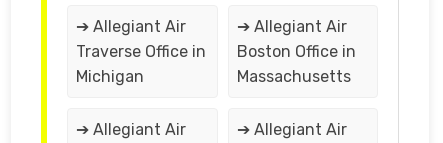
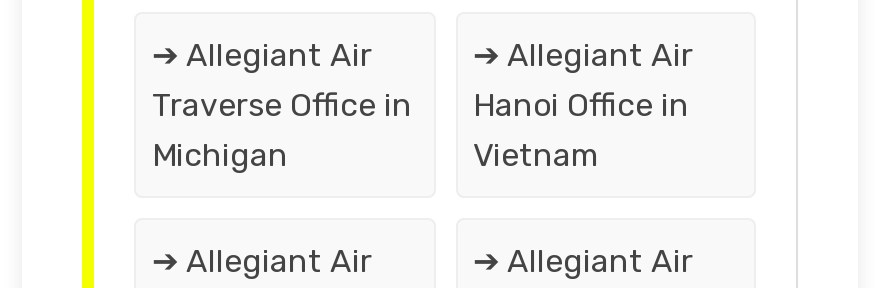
- Boston Office in
- Massachusetts
+ Hanoi Office in
+ Vietnam
